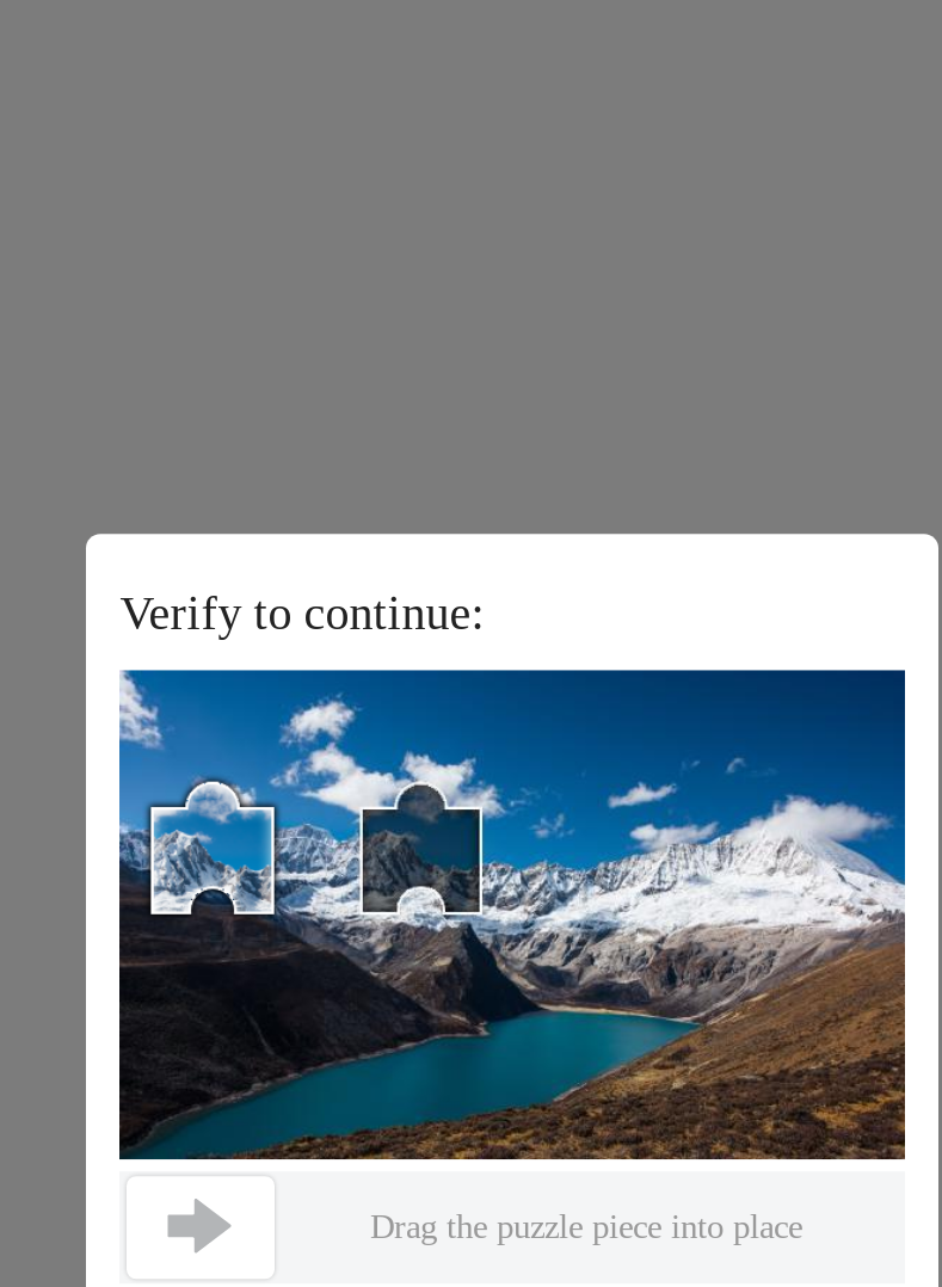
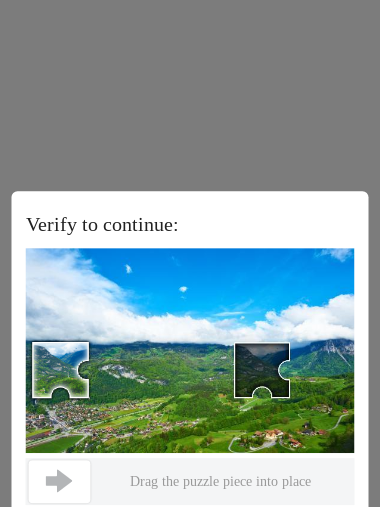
- [image]
+ [image]
